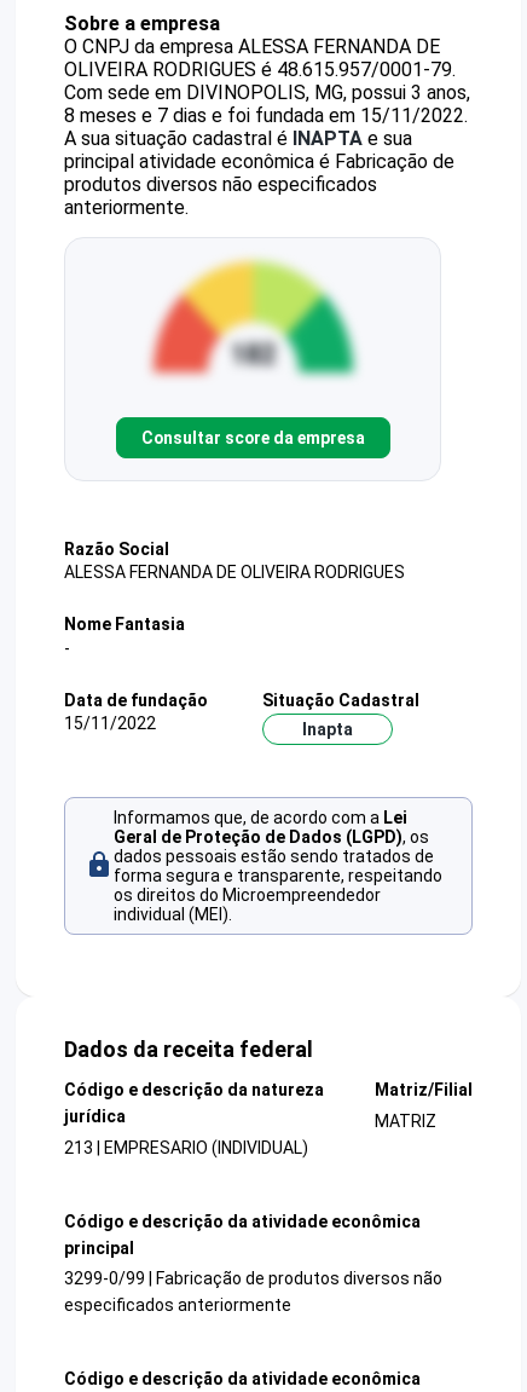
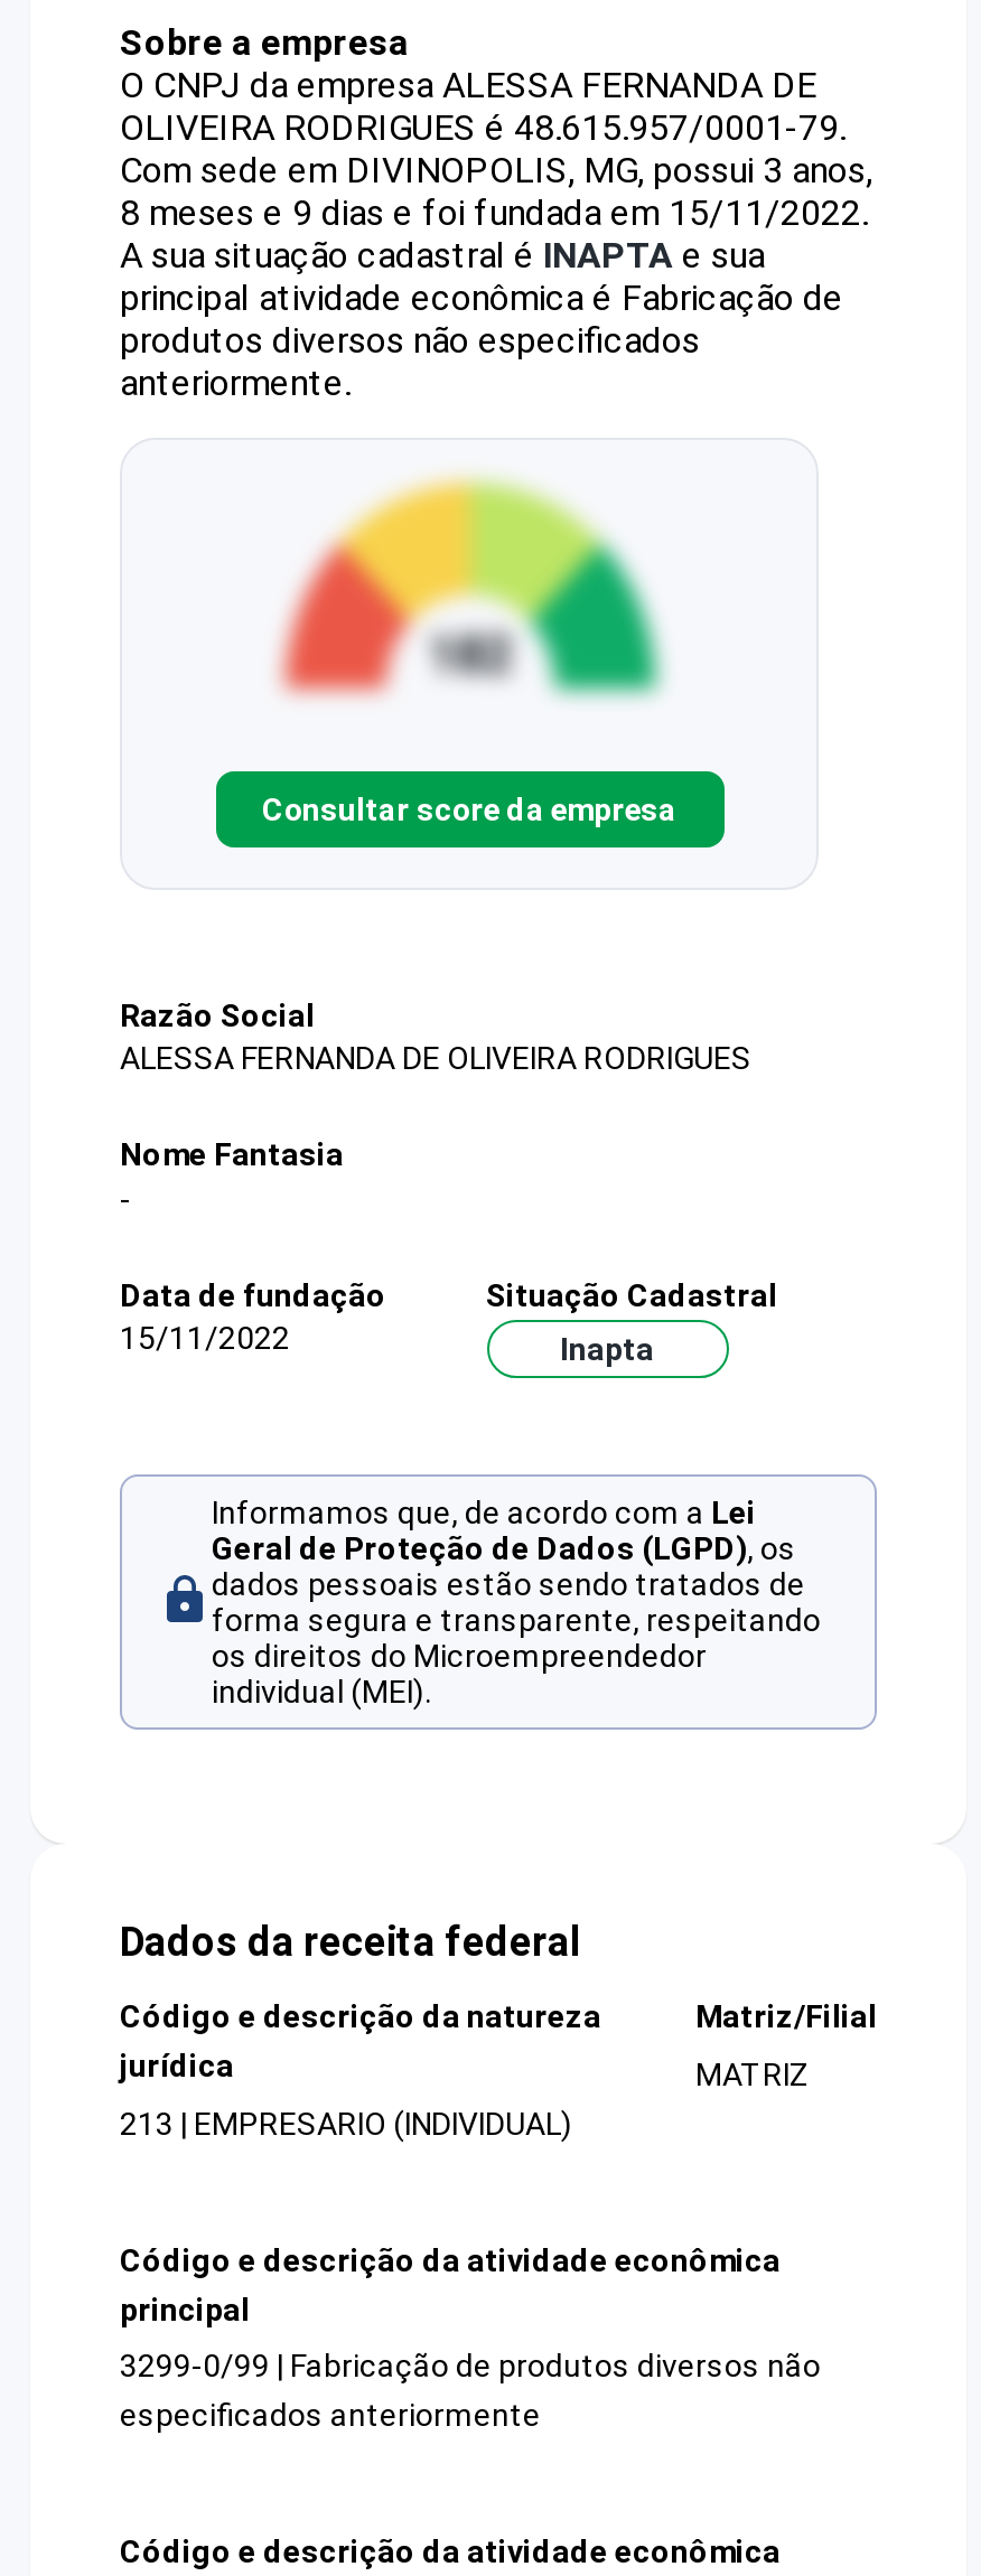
- 8 meses e 7 dias e foi fundada em 15/11/2022.
+ 8 meses e 9 dias e foi fundada em 15/11/2022.
